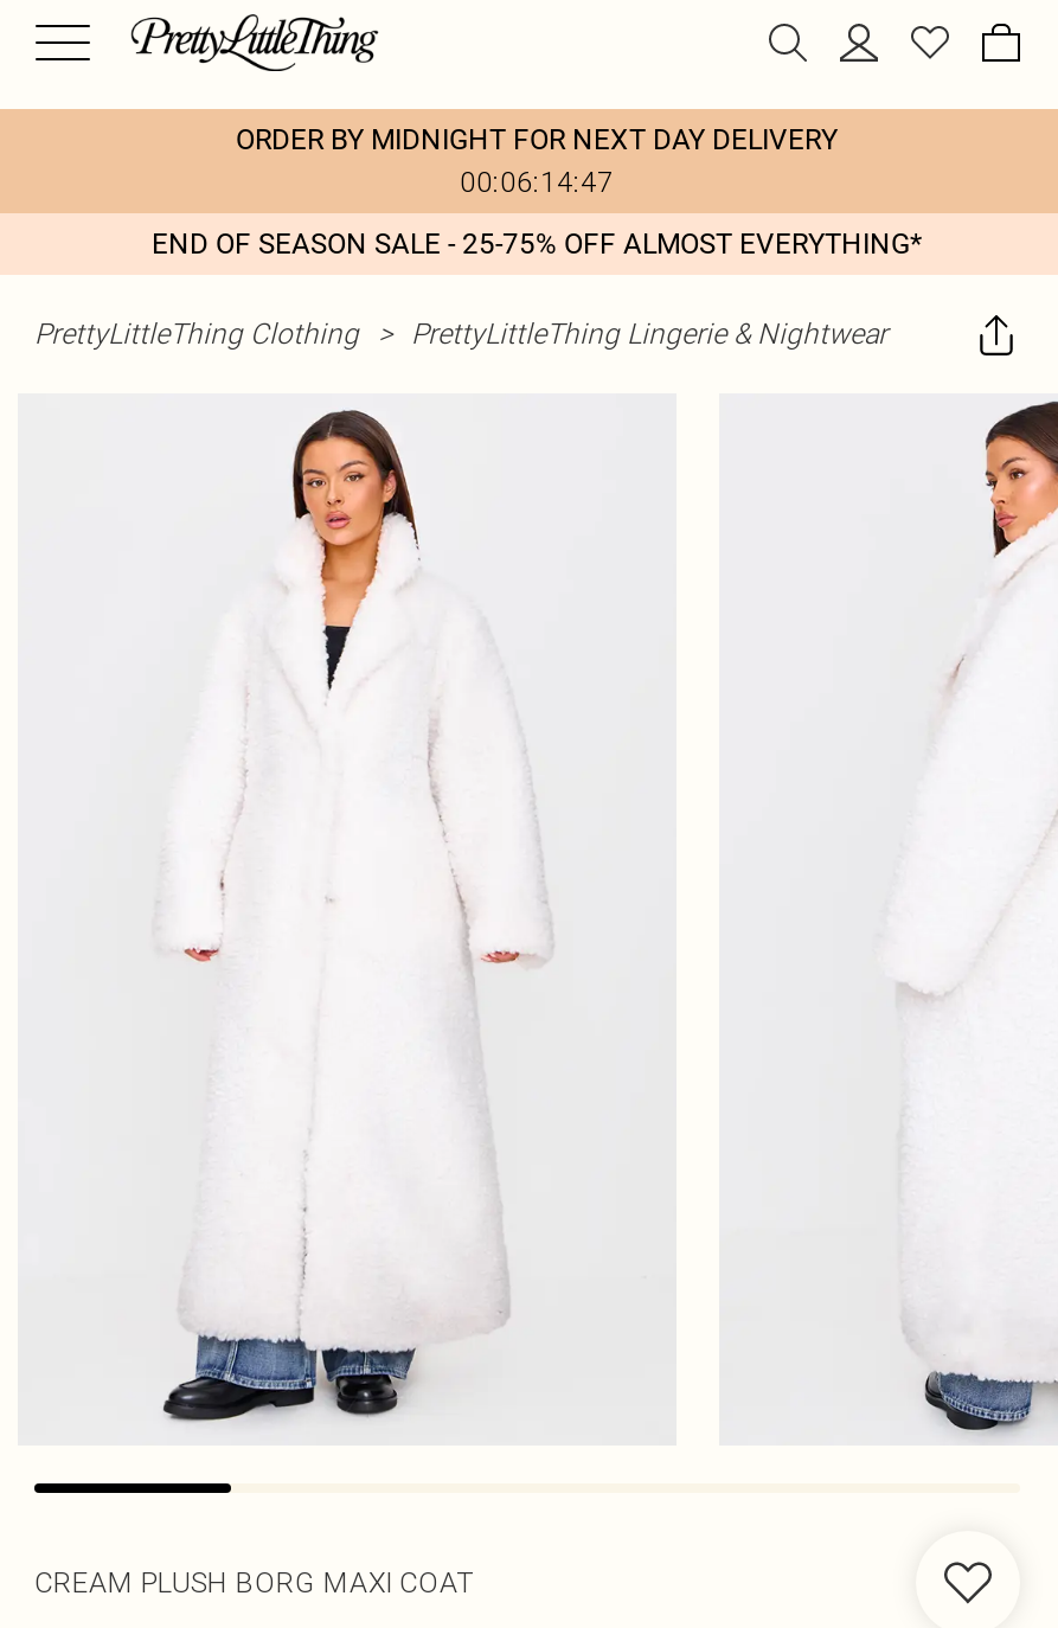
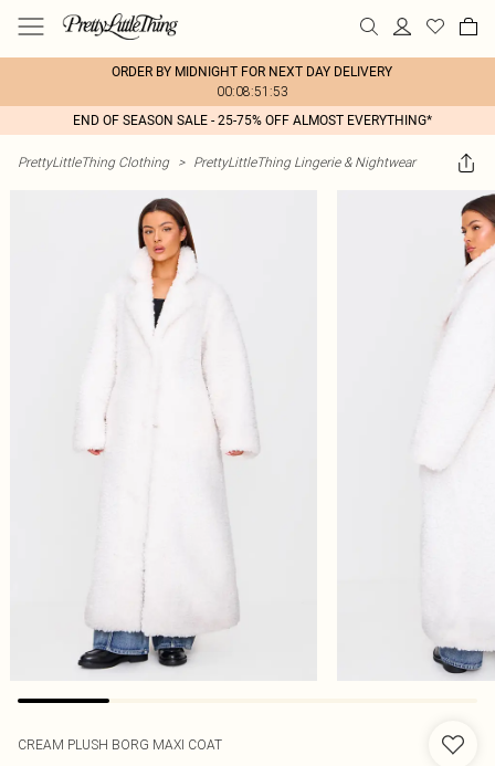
- 00:06:14:47
+ 00:08:51:53
